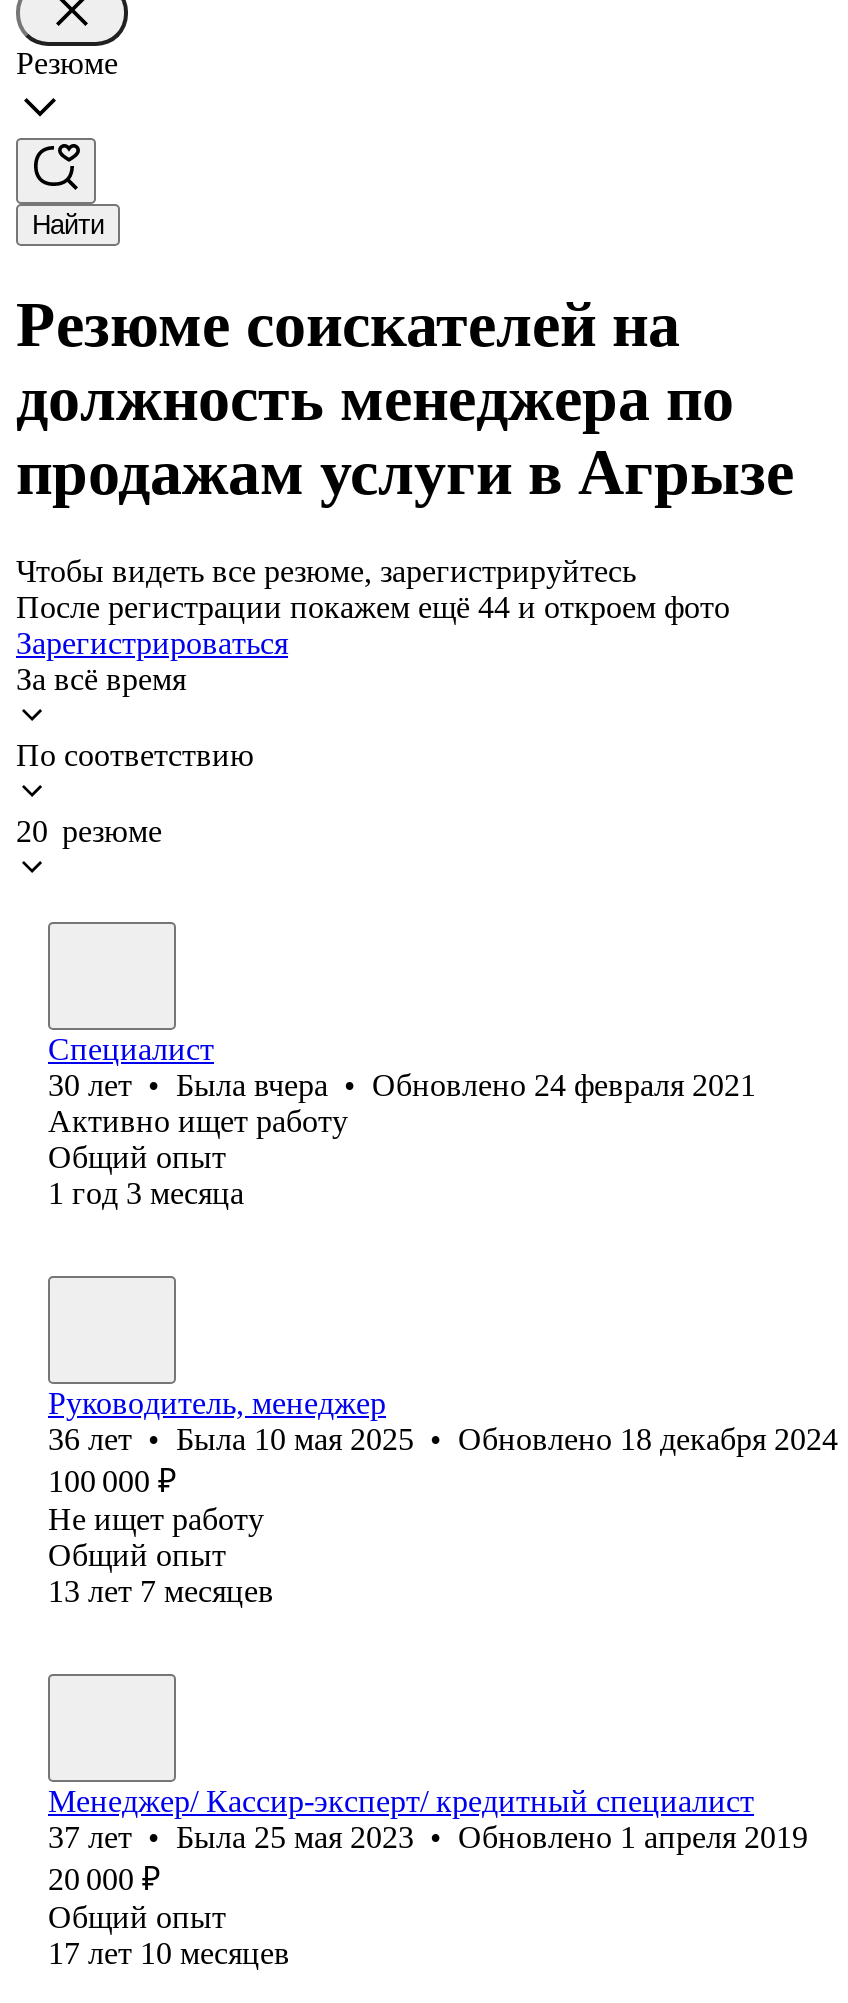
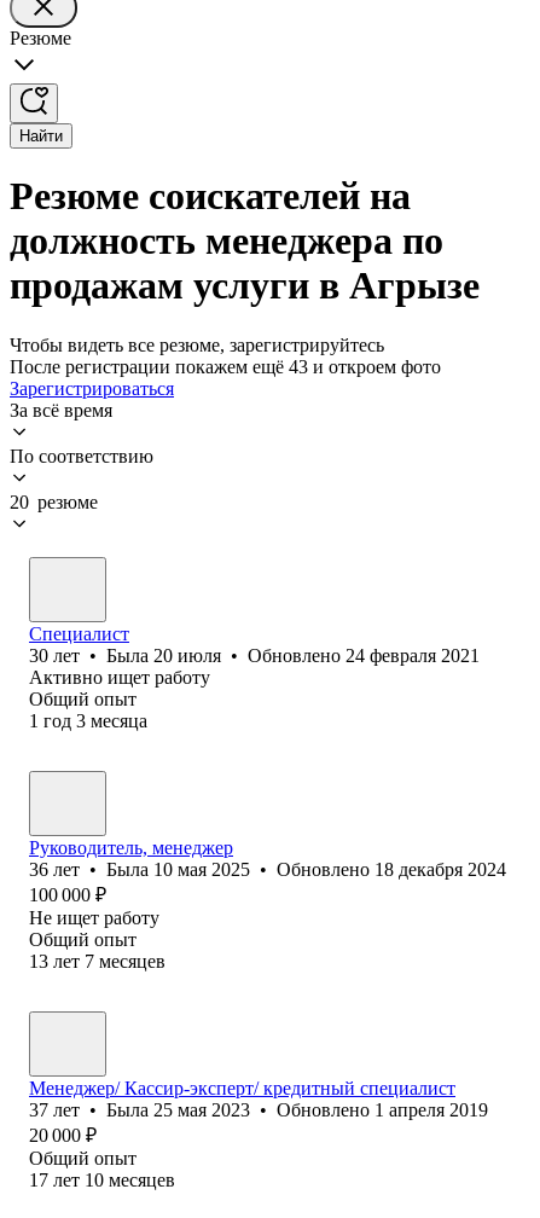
- После регистрации покажем ещё 44 и откроем фото
+ После регистрации покажем ещё 43 и откроем фото

- 30 лет • Была вчера • Обновлено 24 февраля 2021
+ 30 лет • Была 20 июля • Обновлено 24 февраля 2021
